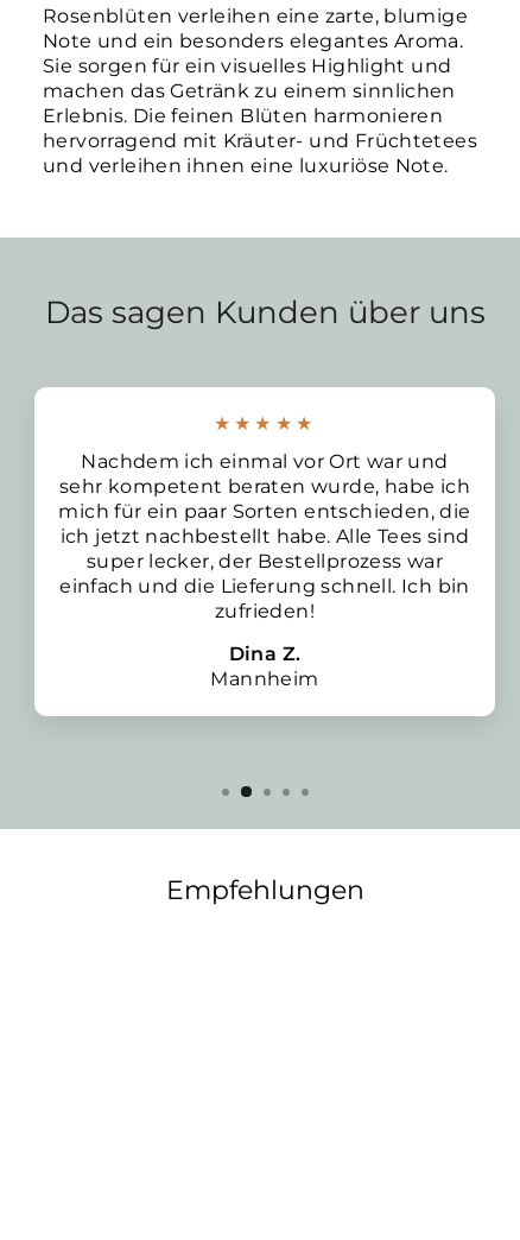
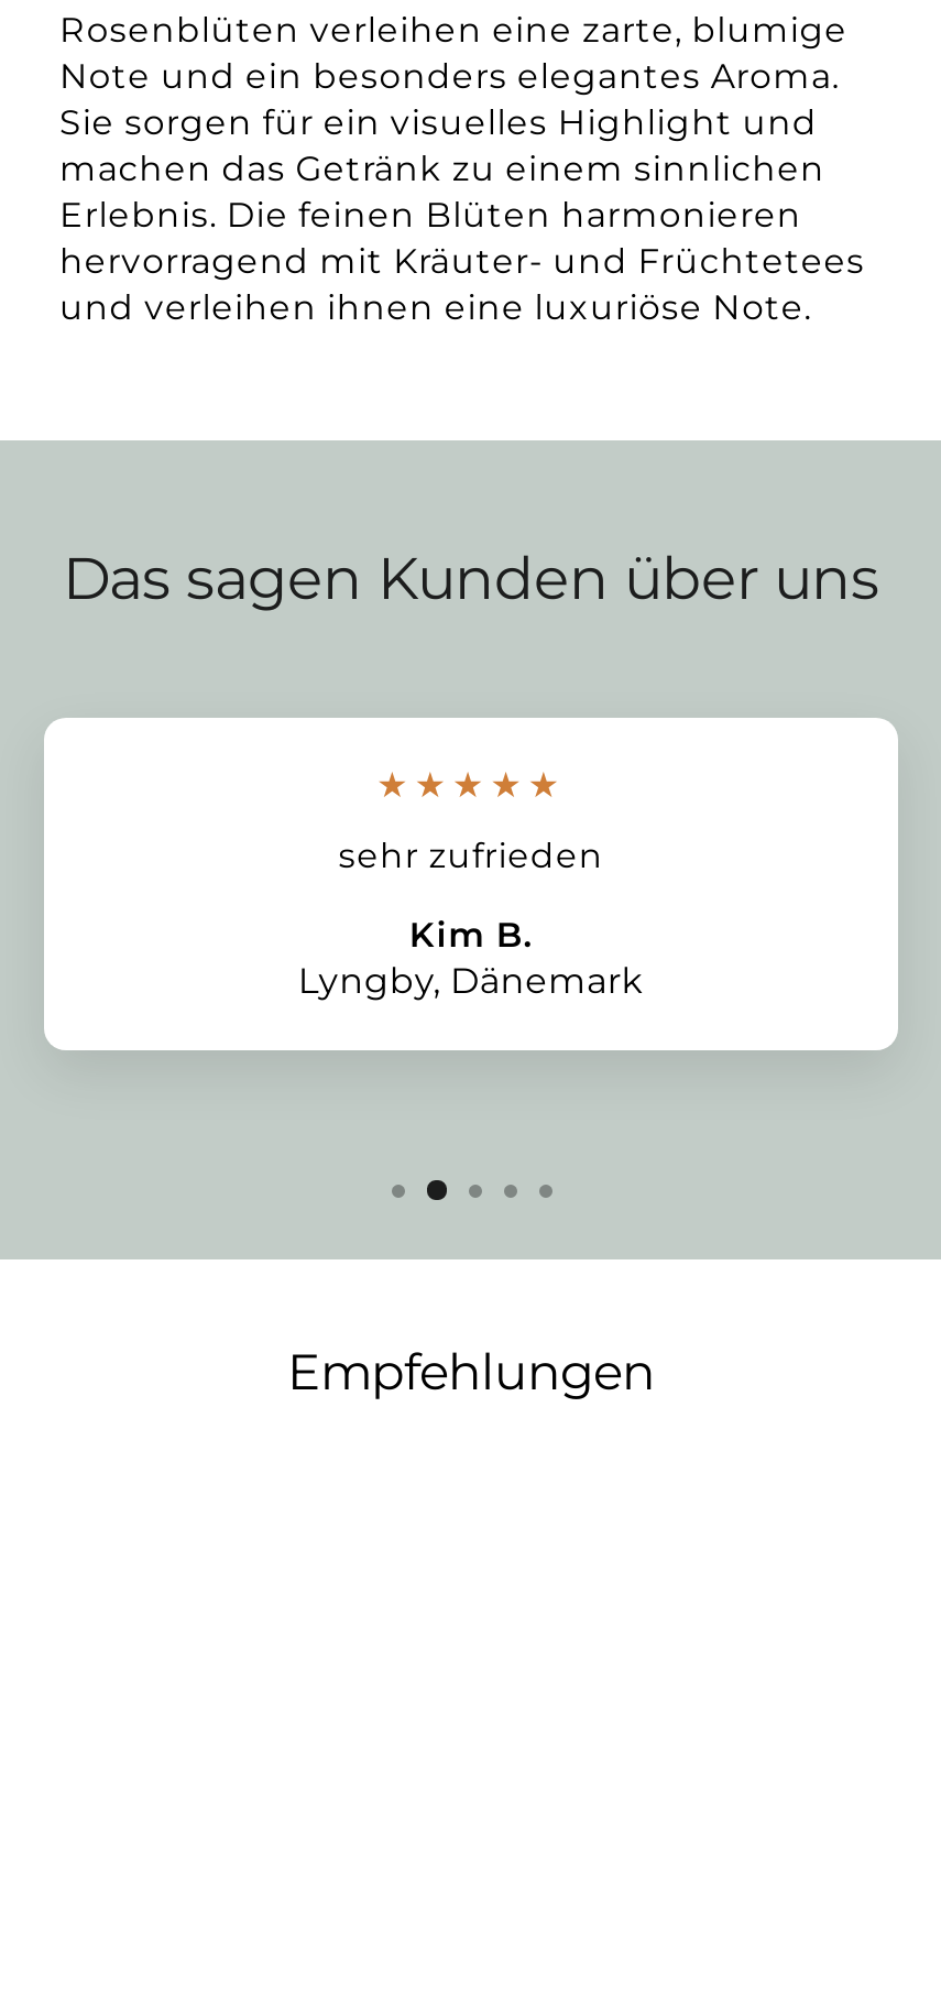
- Nachdem ich einmal vor Ort war und
- sehr kompetent beraten wurde, habe ich
- mich für ein paar Sorten entschieden, die
- ich jetzt nachbestellt habe. Alle Tees sind
- super lecker, der Bestellprozess war
- einfach und die Lieferung schnell. Ich bin
- zufrieden!
+ sehr zufrieden

- Dina Z.
- Mannheim
+ Kim B.
+ Lyngby, Dänemark
